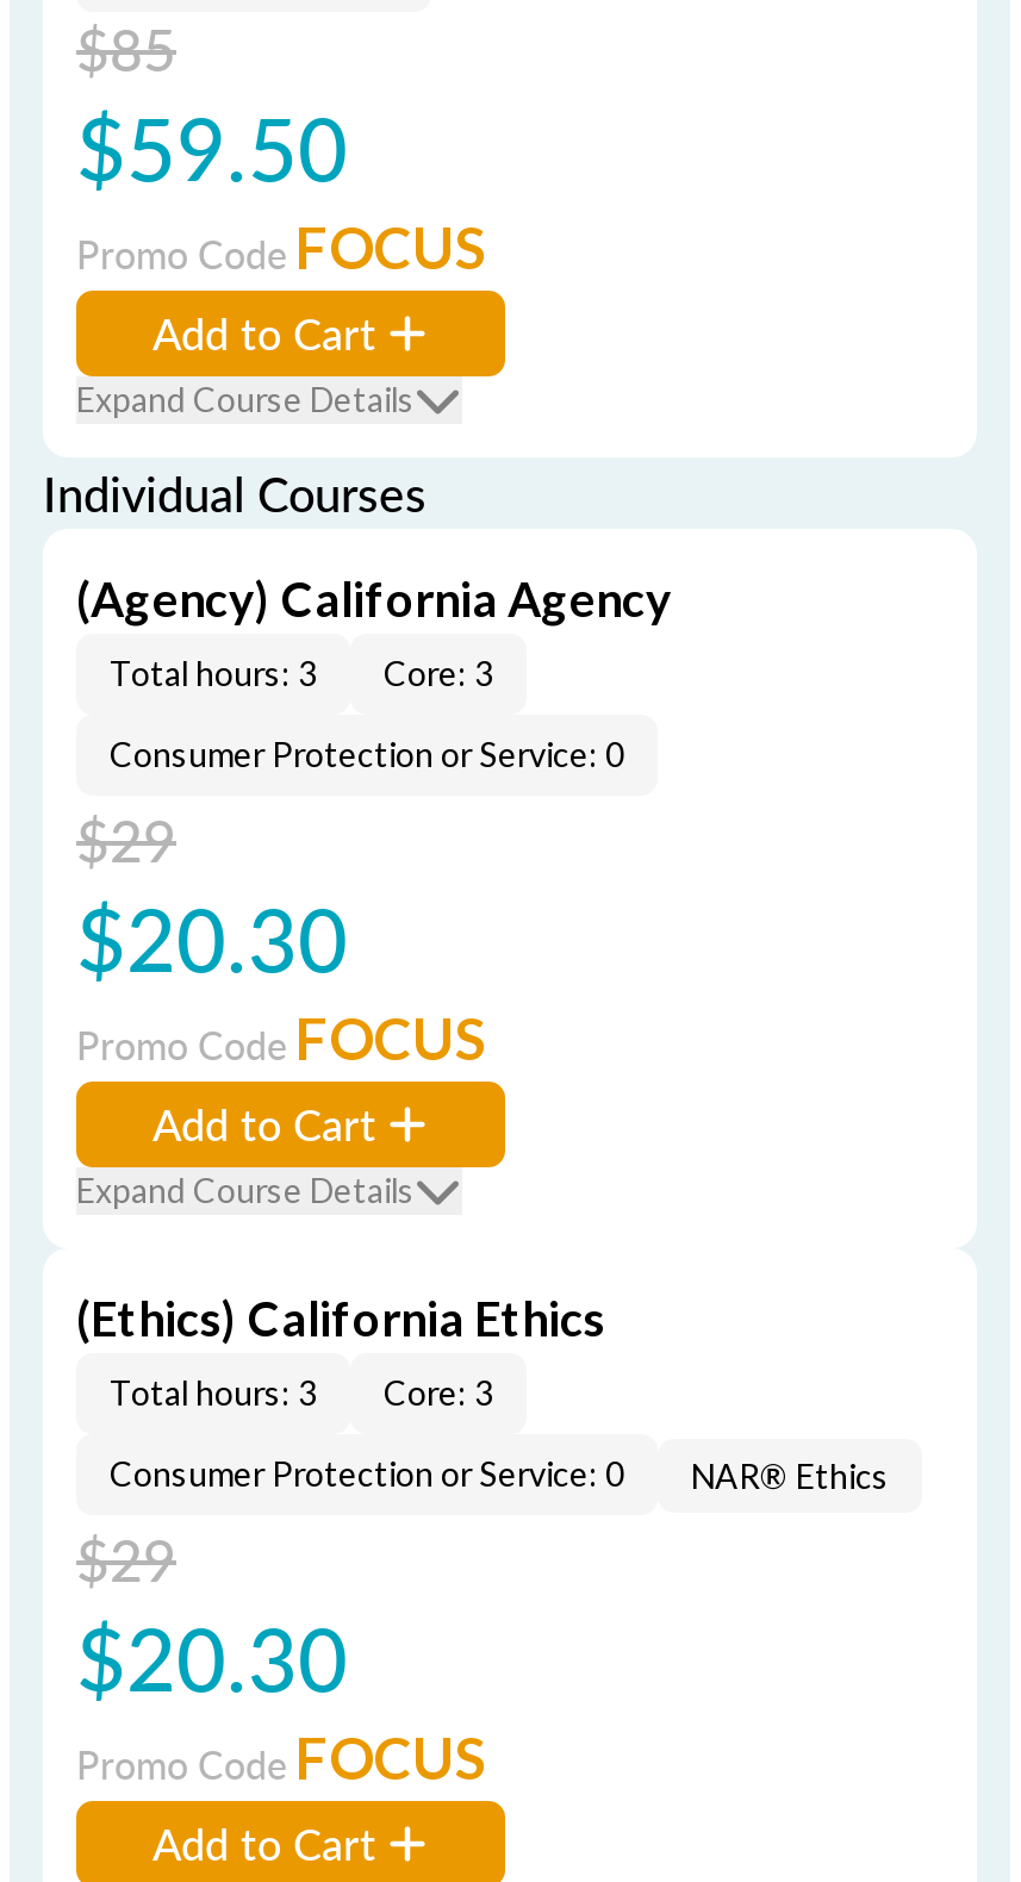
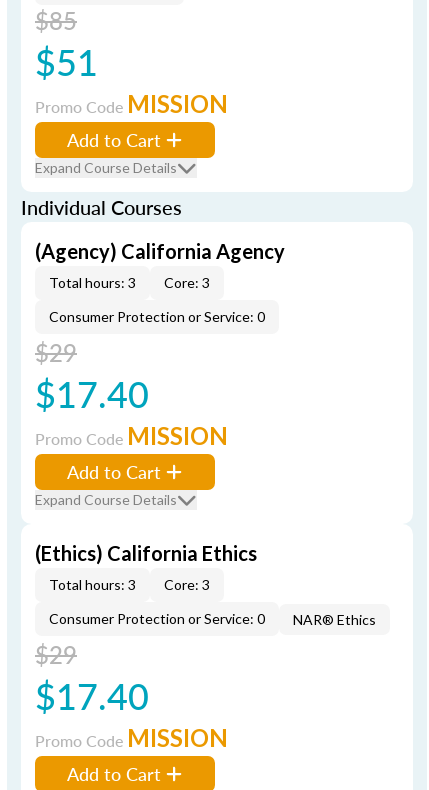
- $59.50
+ $51

- Promo Code FOCUS
+ Promo Code MISSION

- $20.30
+ $17.40

- Promo Code FOCUS
+ Promo Code MISSION

- $20.30
+ $17.40

- Promo Code FOCUS
+ Promo Code MISSION
